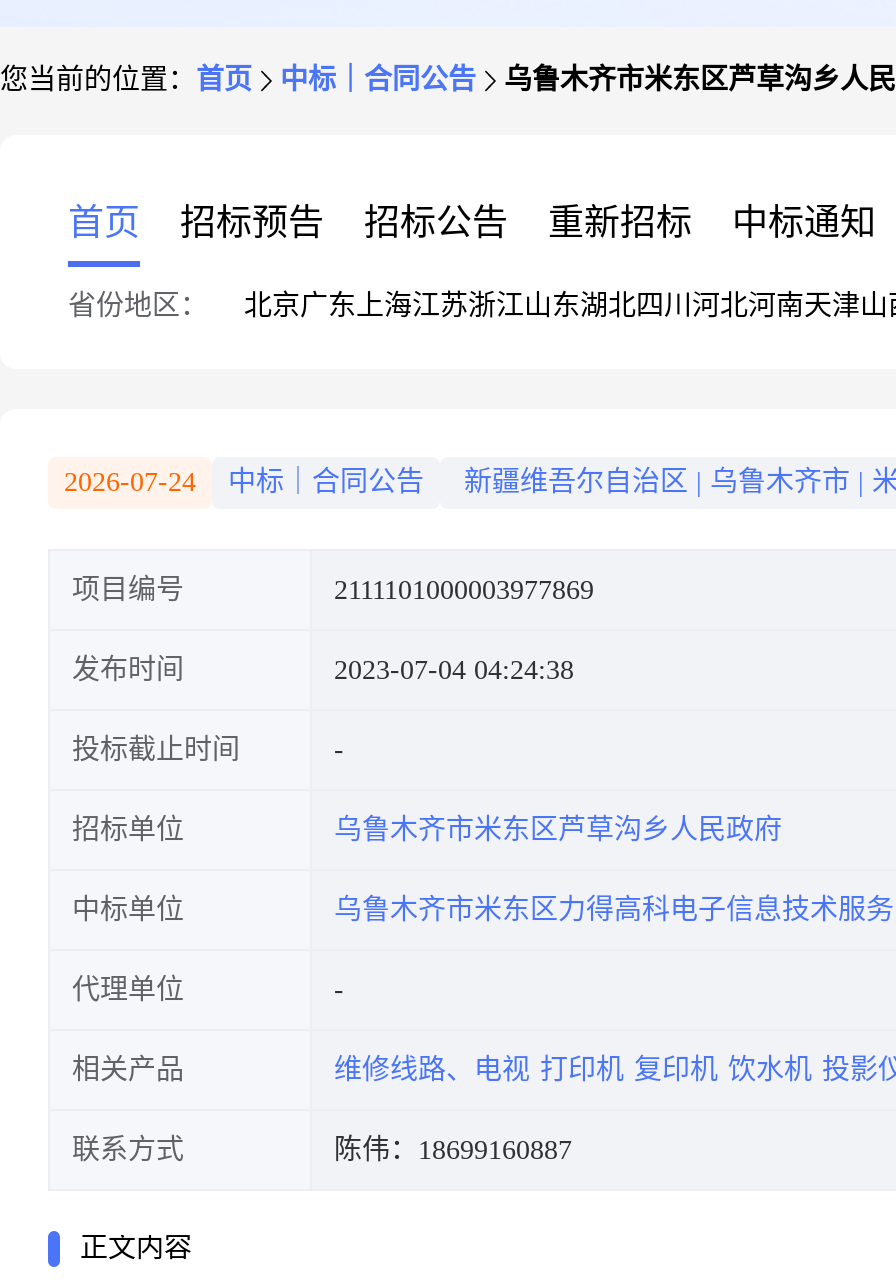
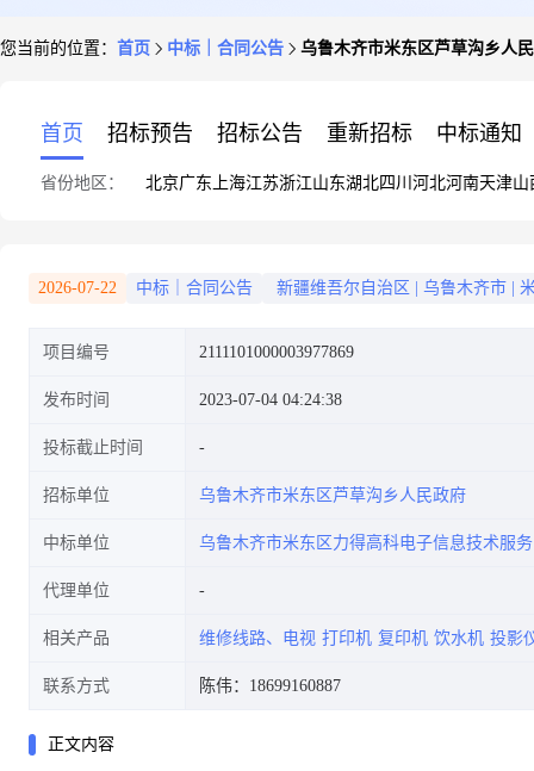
- 2026-07-24
+ 2026-07-22
